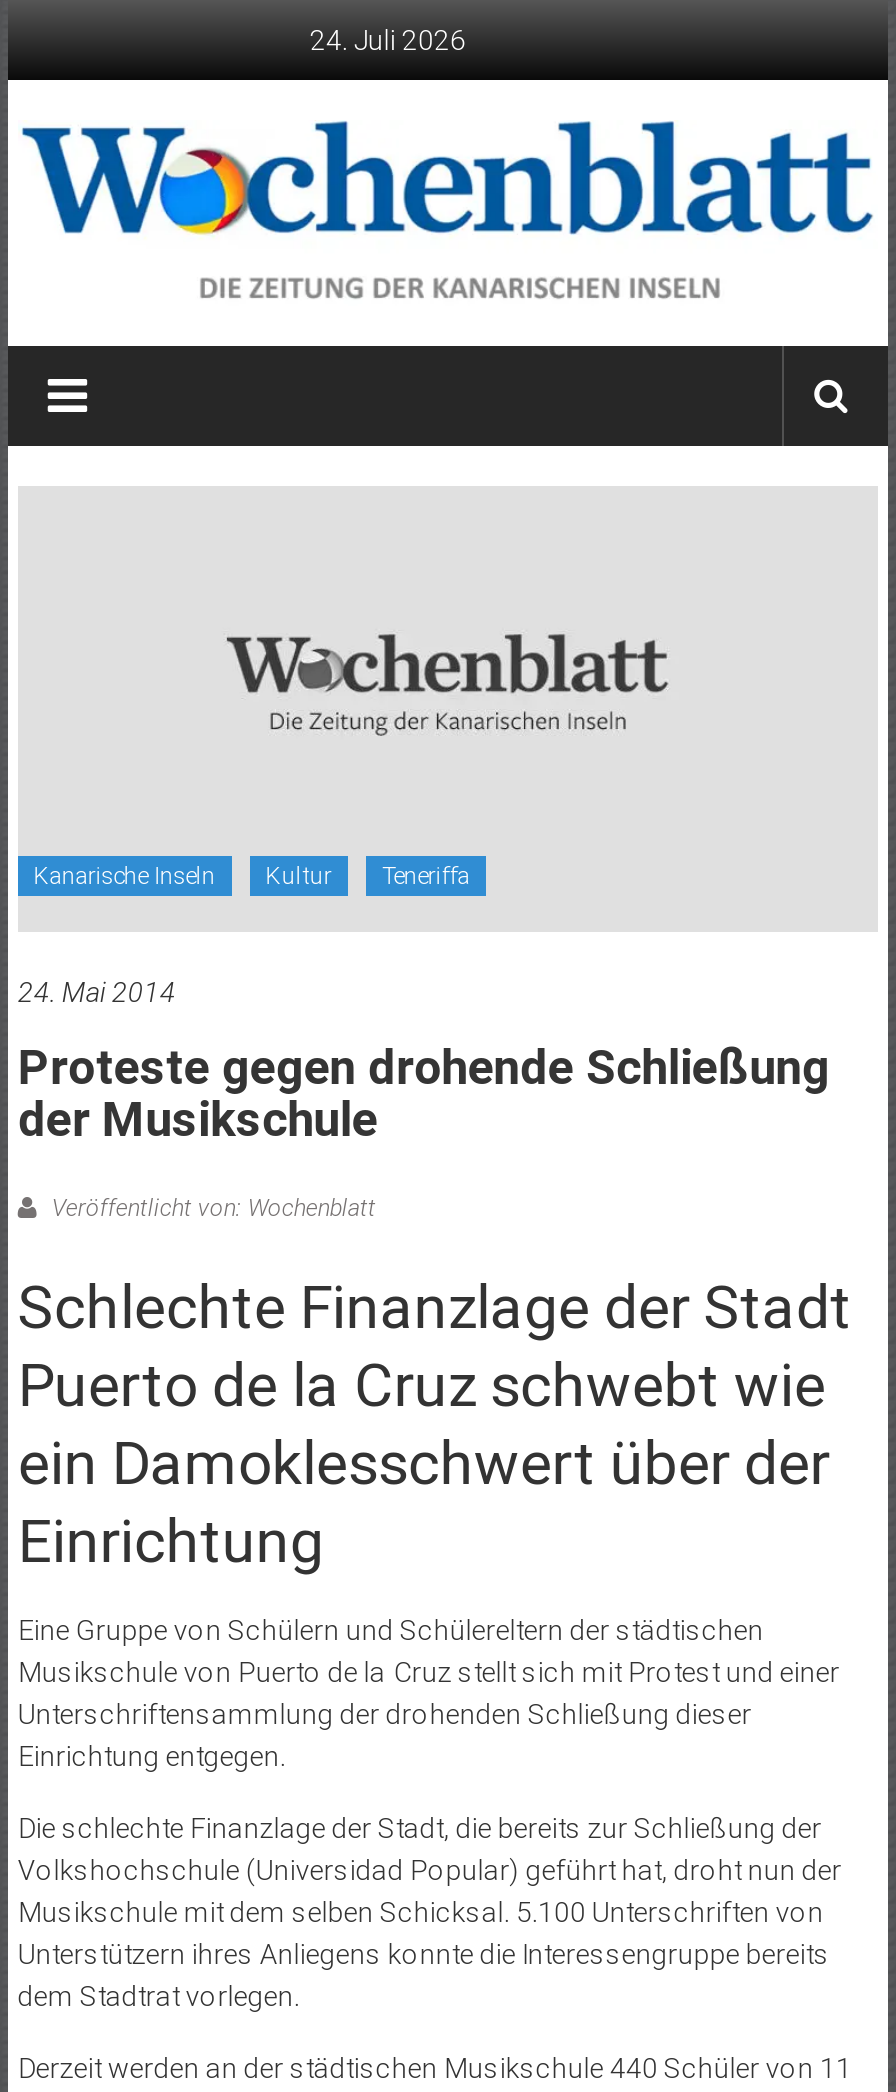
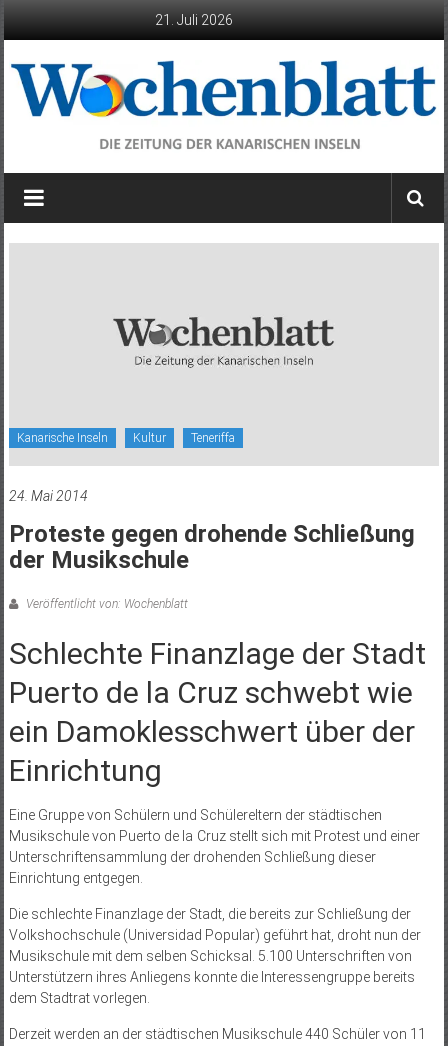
- 24. Juli 2026
+ 21. Juli 2026
